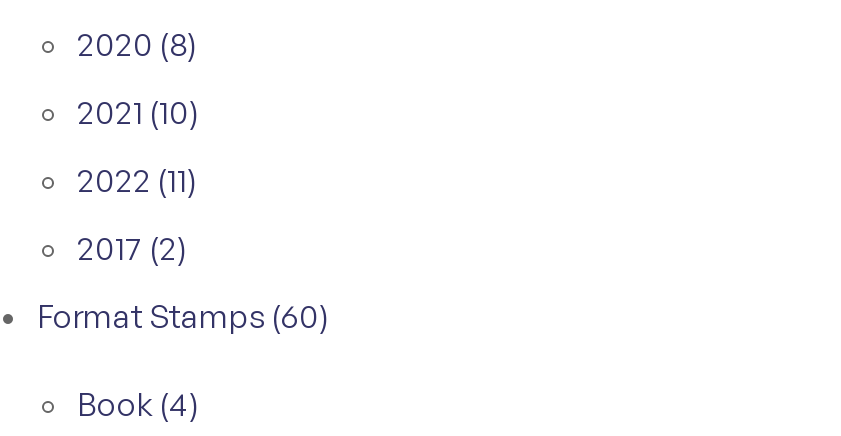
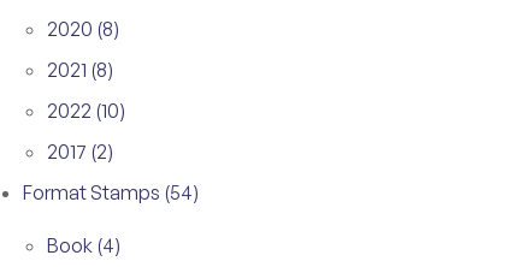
- 2021 (10)
+ 2021 (8)

- 2022 (11)
+ 2022 (10)

- Format Stamps (60)
+ Format Stamps (54)
